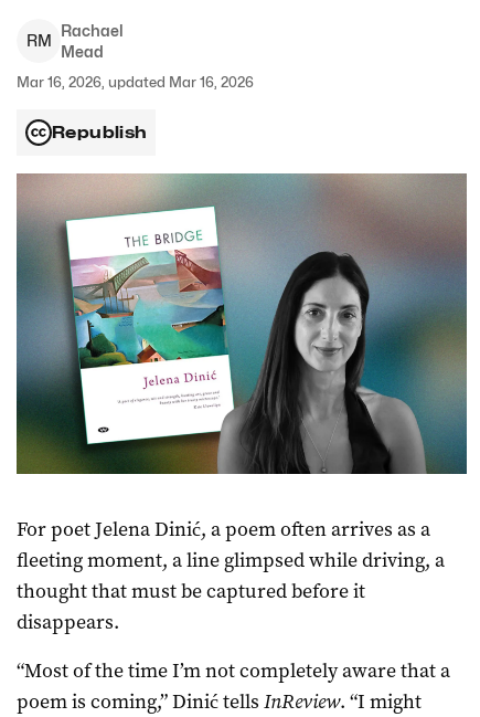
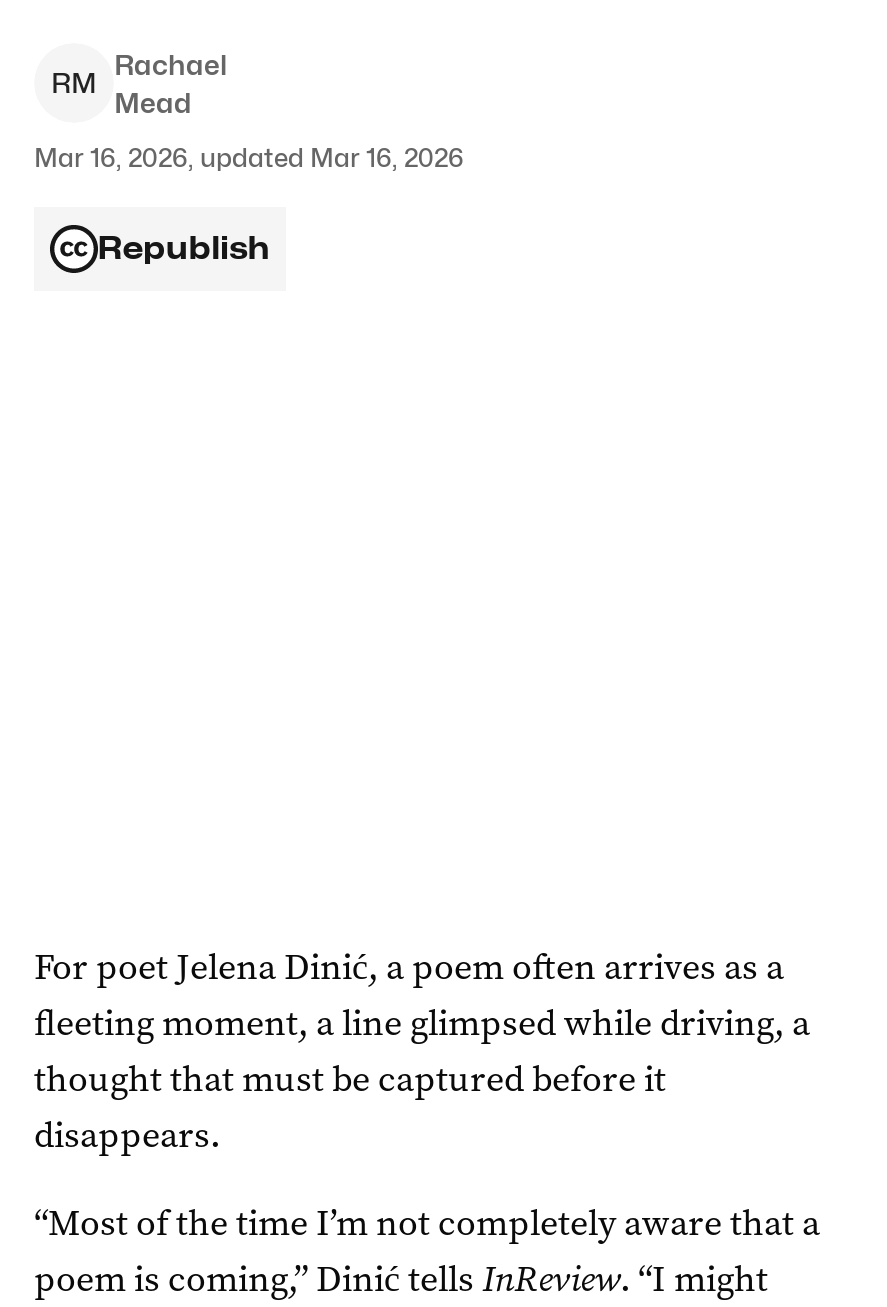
- [image]
